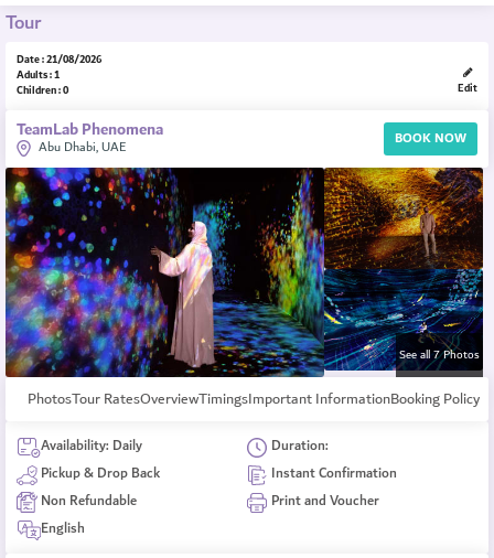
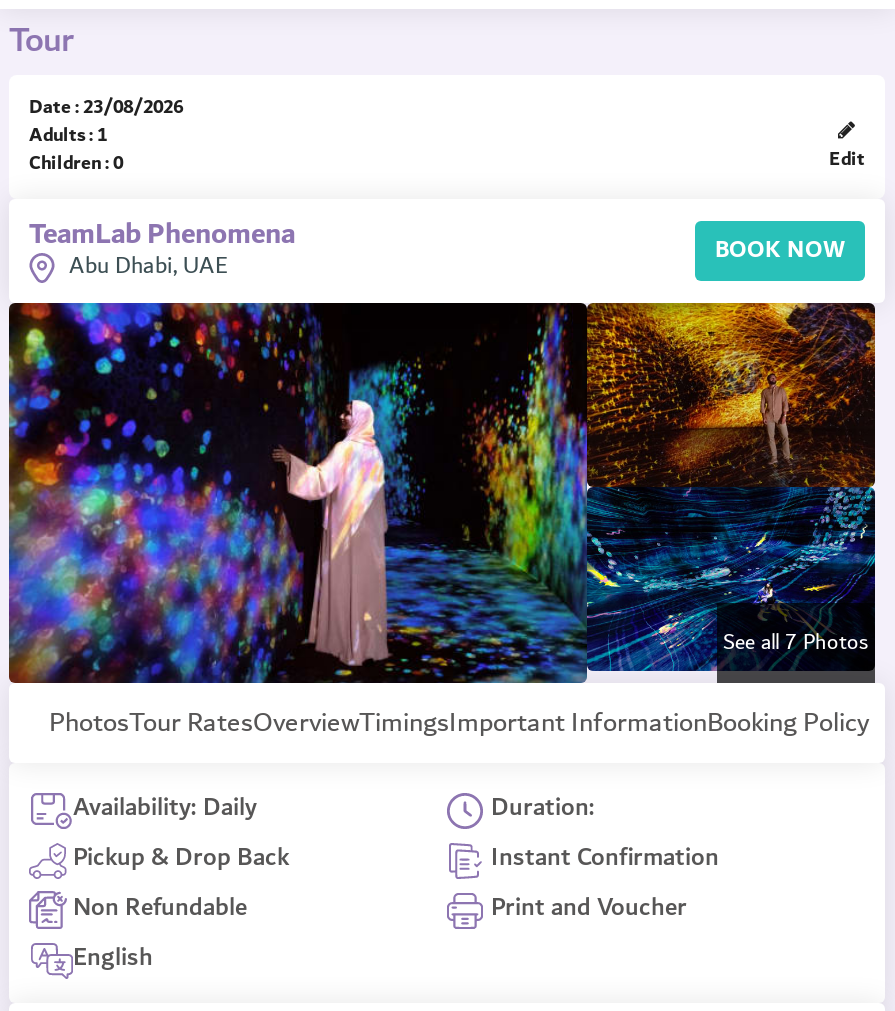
- Date : 21/08/2026
+ Date : 23/08/2026
